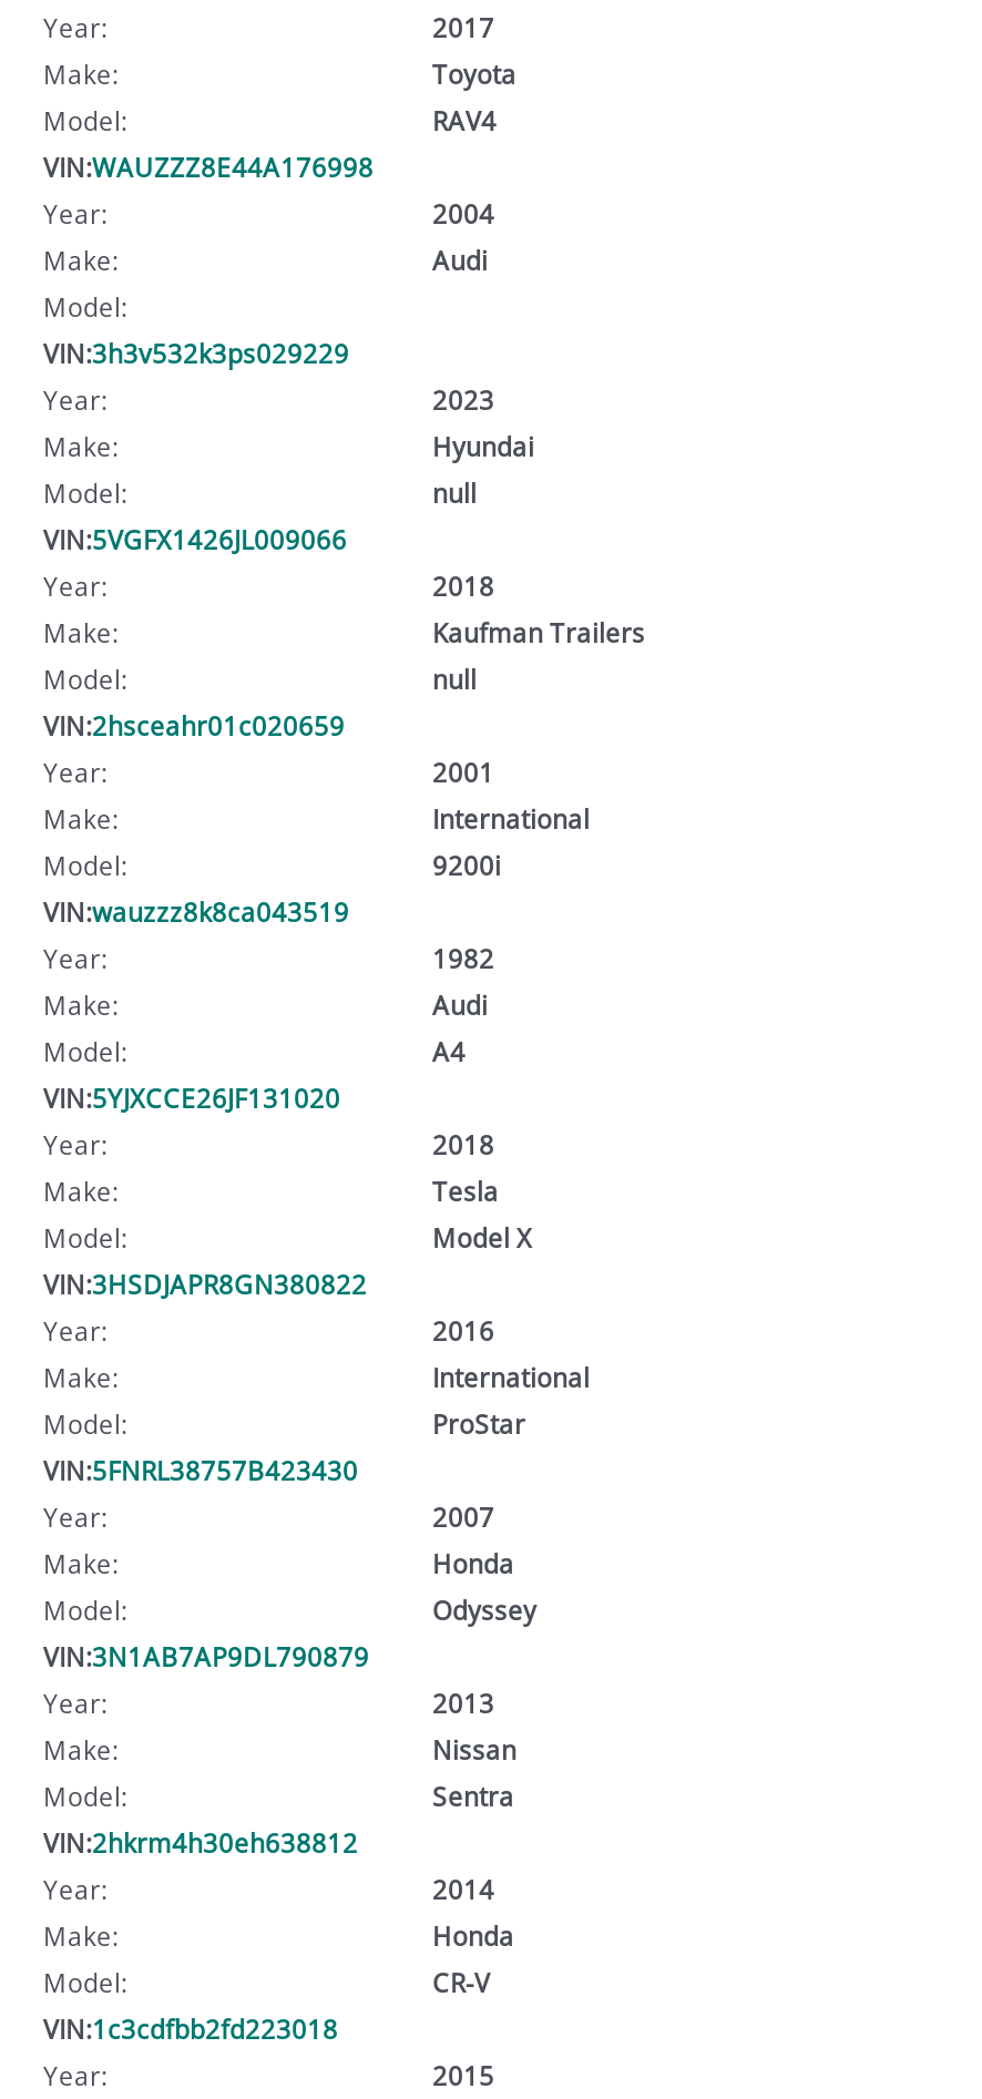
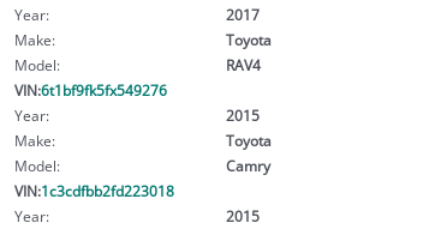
- VIN:WAUZZZ8E44A176998
+ VIN:6t1bf9fk5fx549276

- 2004
+ 2015

- Audi
+ Toyota

- VIN:3h3v532k3ps029229
- Year:
- 2023
- Make:
- Hyundai
- Model:
- null
- VIN:5VGFX1426JL009066
- Year:
- 2018
- Make:
- Kaufman Trailers
- Model:
- null
- VIN:2hsceahr01c020659
- Year:
- 2001
- Make:
- International
- Model:
- 9200i
- VIN:wauzzz8k8ca043519
- Year:
- 1982
- Make:
- Audi
- Model:
- A4
- VIN:5YJXCCE26JF131020
- Year:
- 2018
- Make:
- Tesla
- Model:
- Model X
- VIN:3HSDJAPR8GN380822
- Year:
- 2016
- Make:
- International
- Model:
- ProStar
- VIN:5FNRL38757B423430
- Year:
- 2007
- Make:
- Honda
- Model:
- Odyssey
- VIN:3N1AB7AP9DL790879
- Year:
- 2013
- Make:
- Nissan
- Model:
- Sentra
- VIN:2hkrm4h30eh638812
- Year:
- 2014
- Make:
- Honda
- Model:
- CR-V
+ Camry
